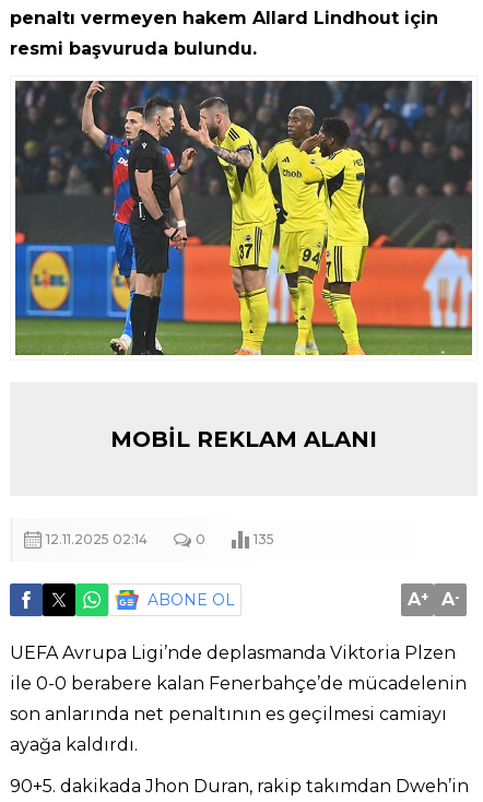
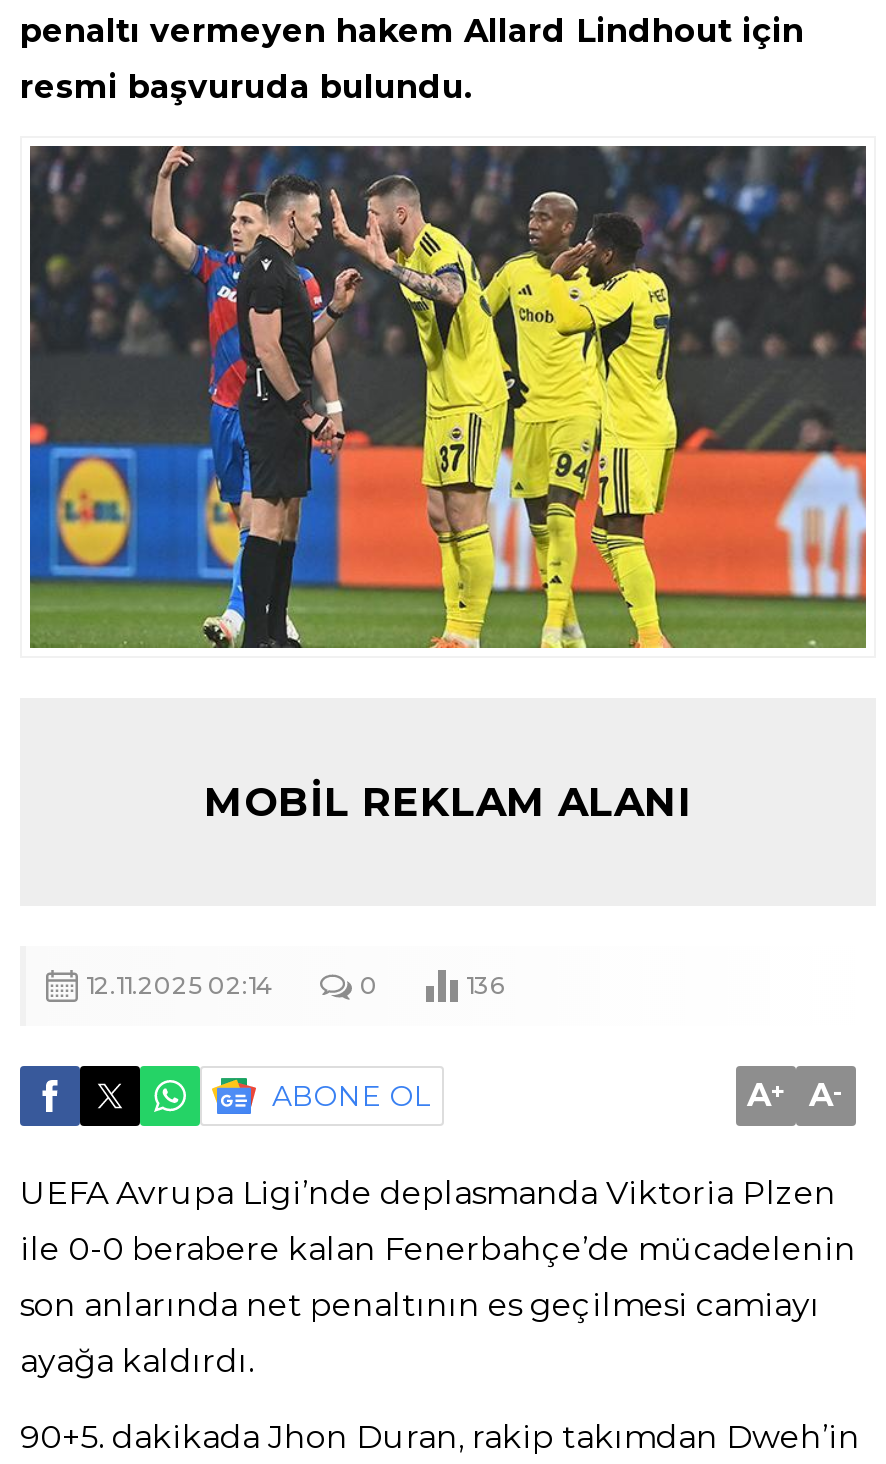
- 135
+ 136
